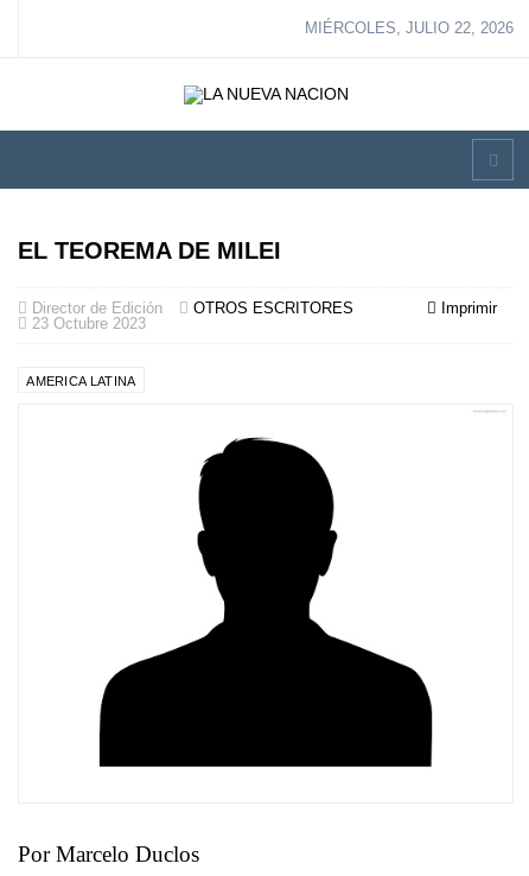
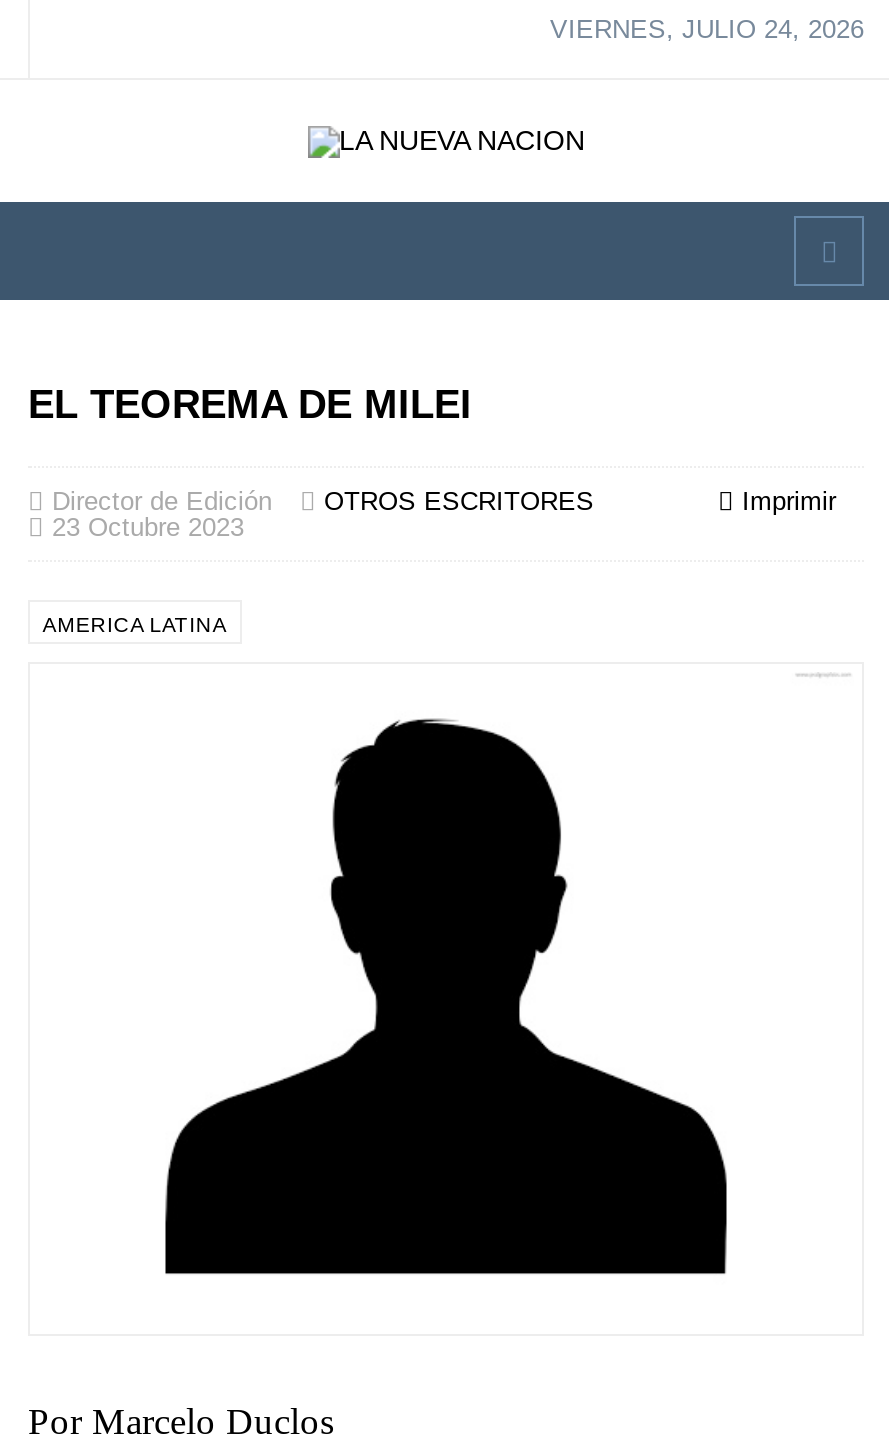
- MIÉRCOLES, JULIO 22, 2026
+ VIERNES, JULIO 24, 2026
